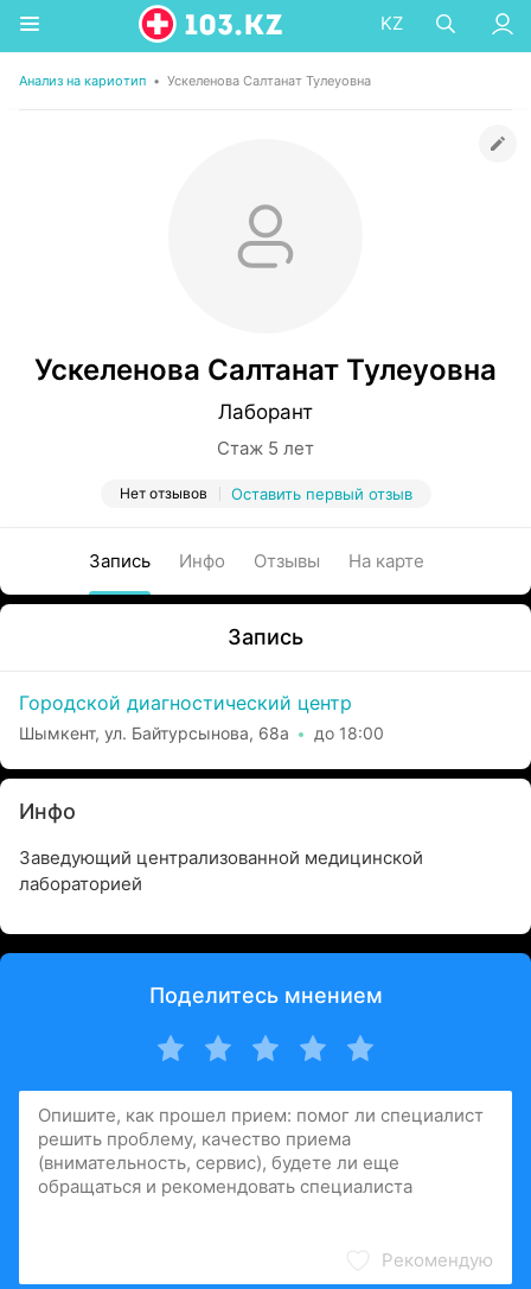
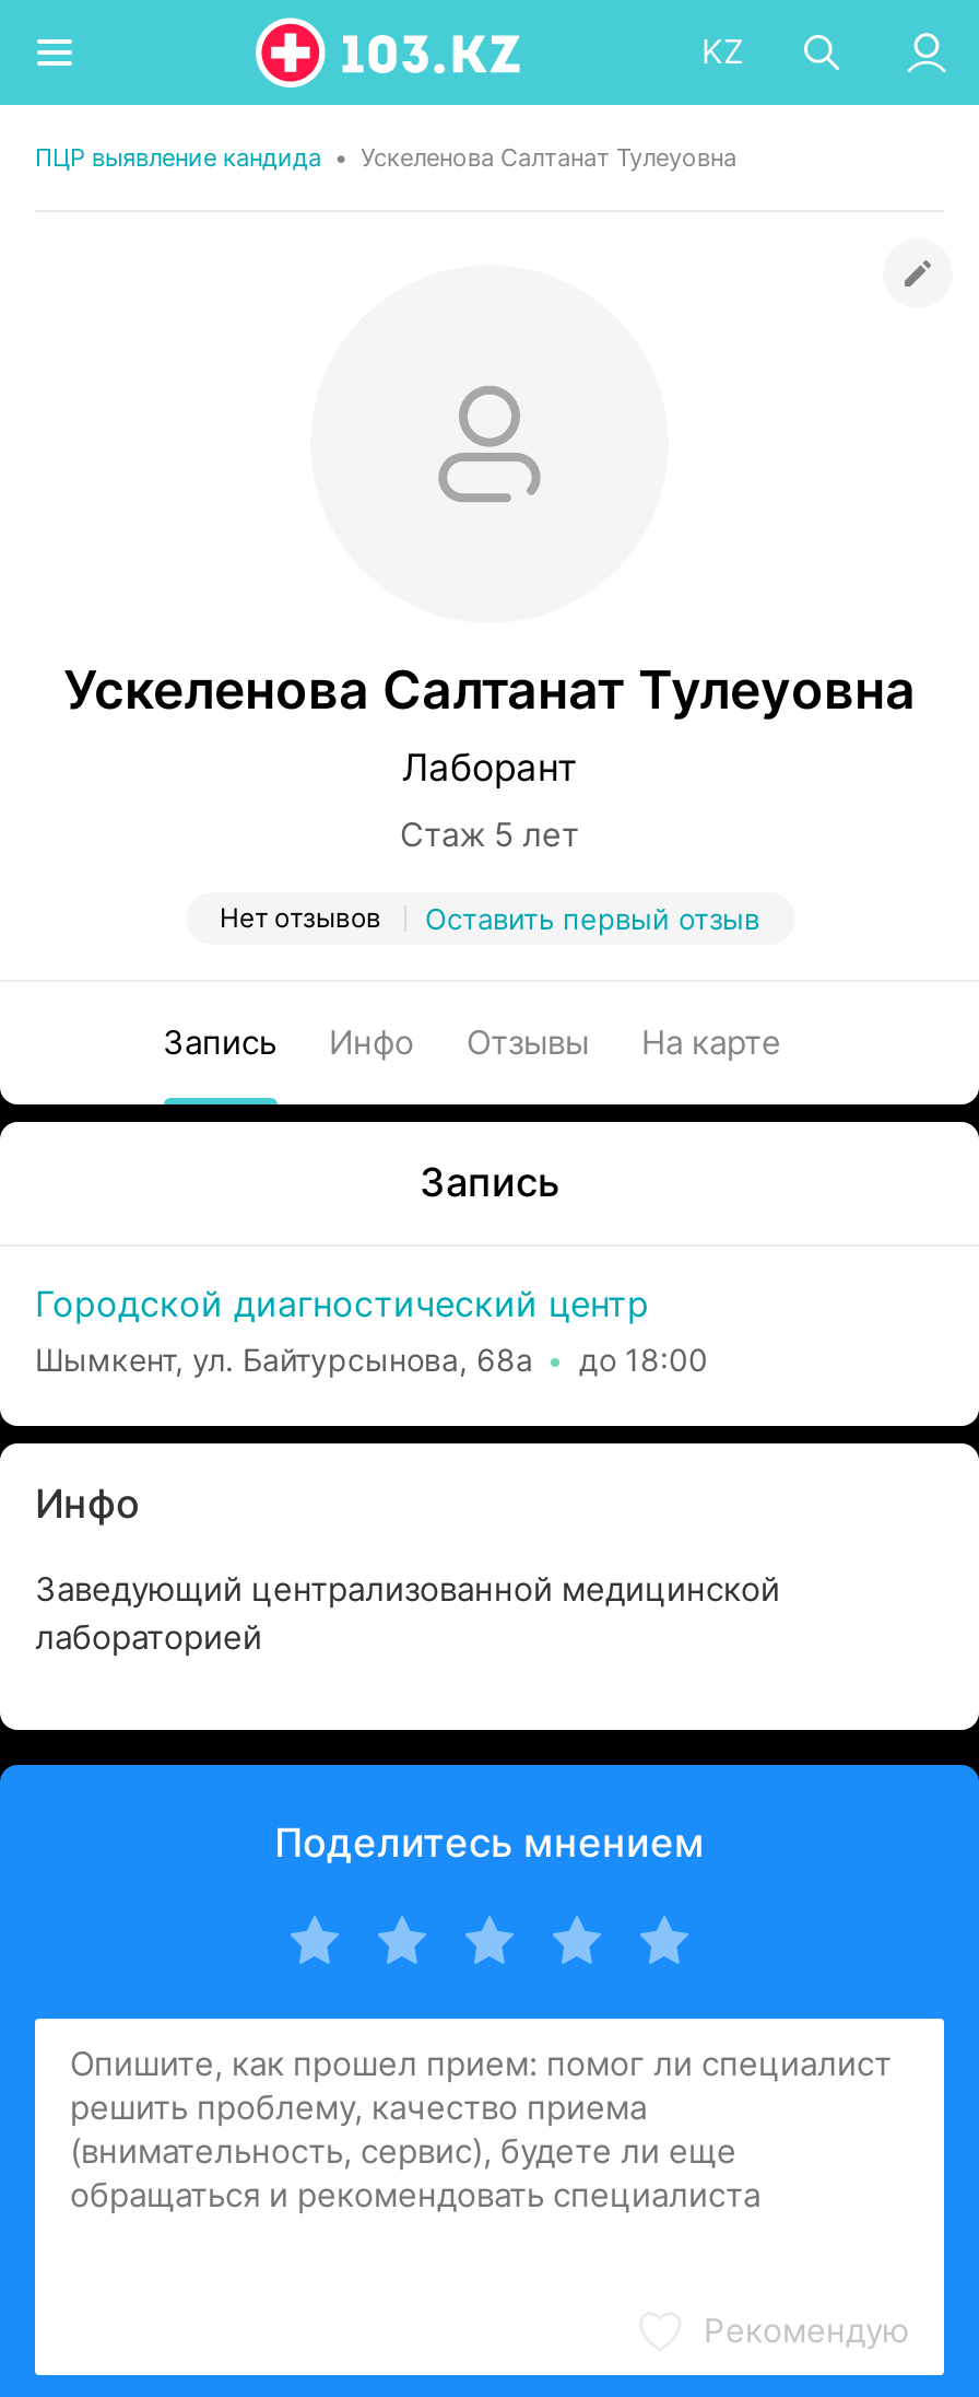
- Анализ на кариотип • Ускеленова Салтанат Тулеуовна
+ ПЦР выявление кандида • Ускеленова Салтанат Тулеуовна
